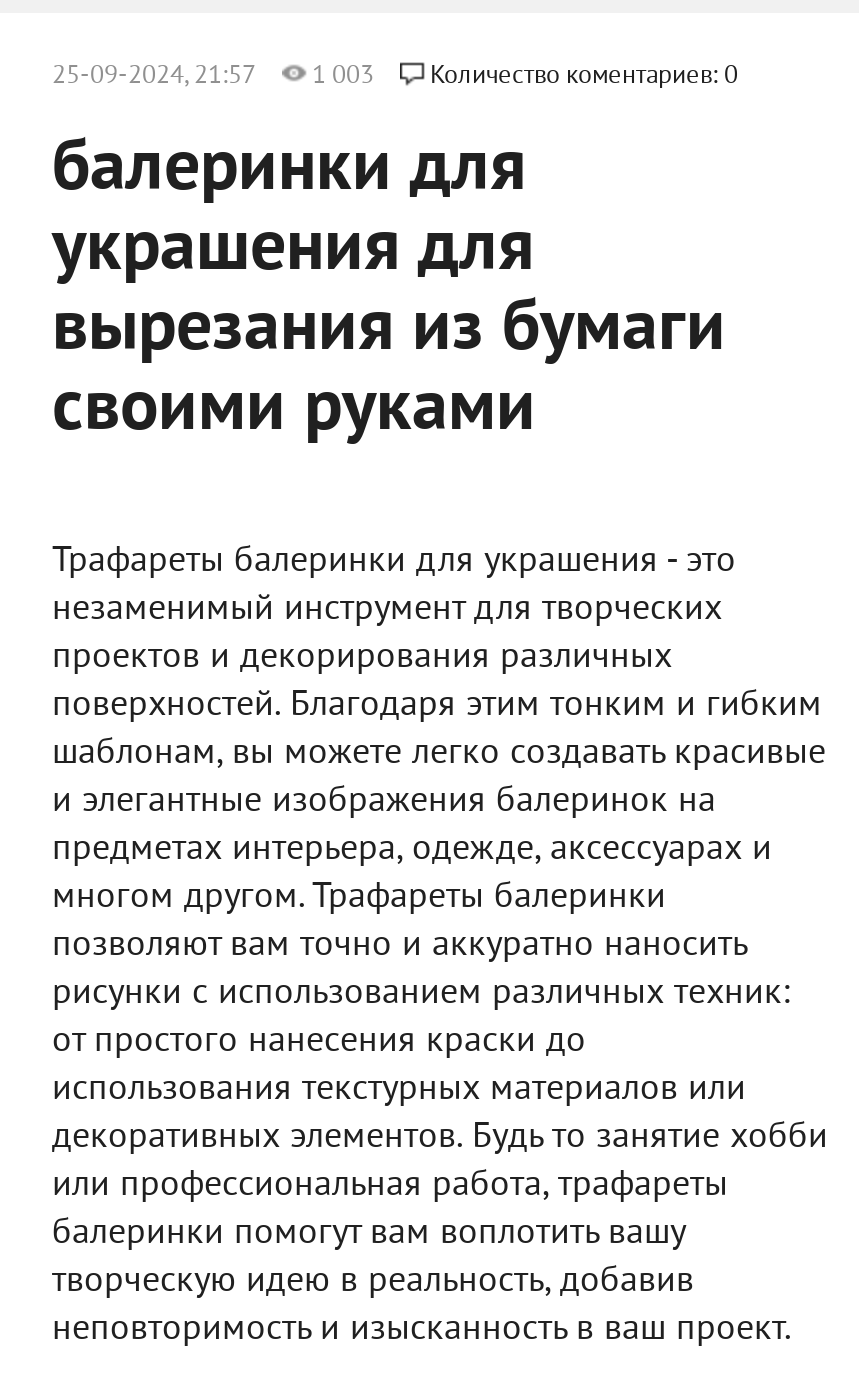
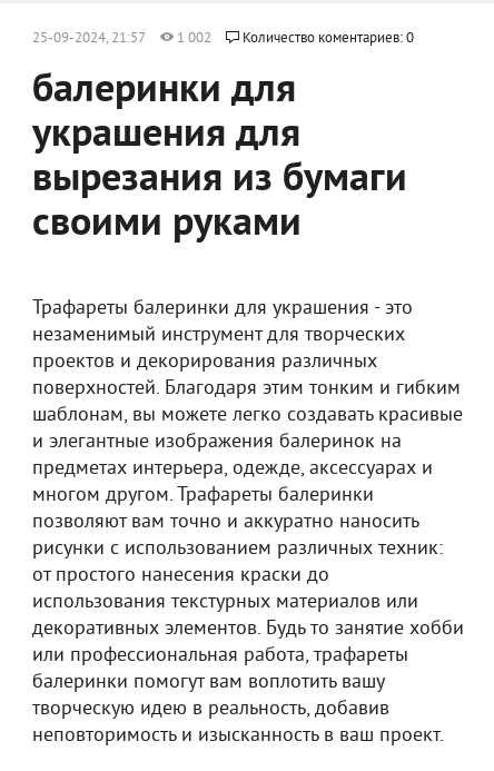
- 25-09-2024, 21:57 1 003 Количество коментариев: 0
+ 25-09-2024, 21:57 1 002 Количество коментариев: 0
